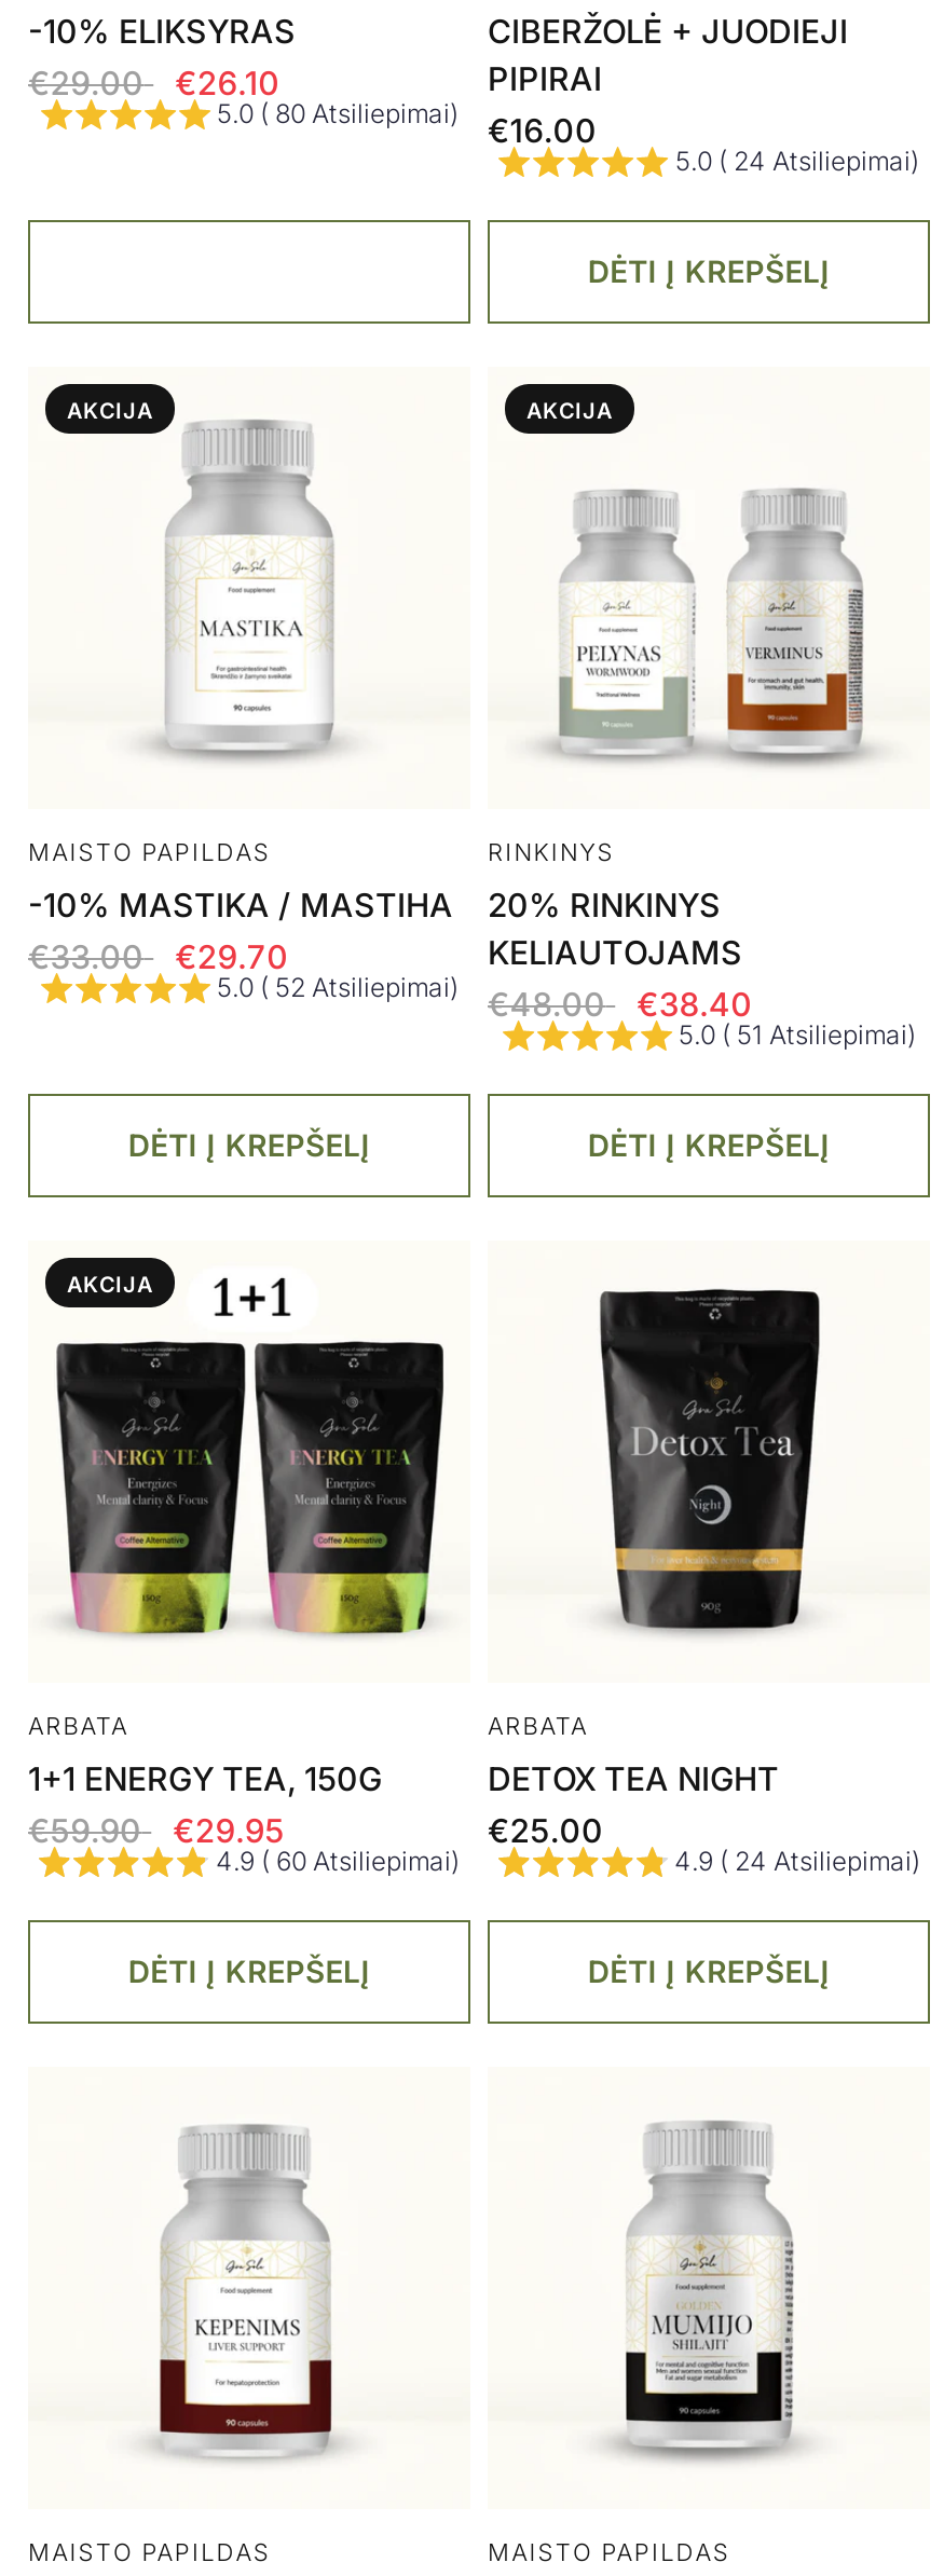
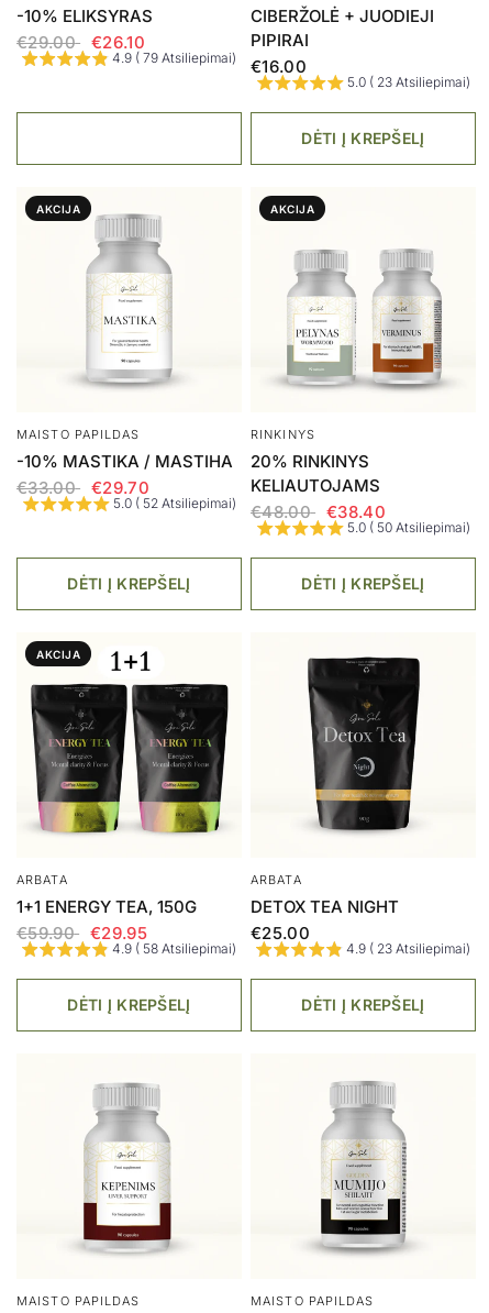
- 5.0 ( 80 Atsiliepimai)
+ 4.9 ( 79 Atsiliepimai)

- 5.0 ( 24 Atsiliepimai)
+ 5.0 ( 23 Atsiliepimai)

- 5.0 ( 51 Atsiliepimai)
+ 5.0 ( 50 Atsiliepimai)

- 4.9 ( 60 Atsiliepimai)
+ 4.9 ( 58 Atsiliepimai)

- 4.9 ( 24 Atsiliepimai)
+ 4.9 ( 23 Atsiliepimai)
